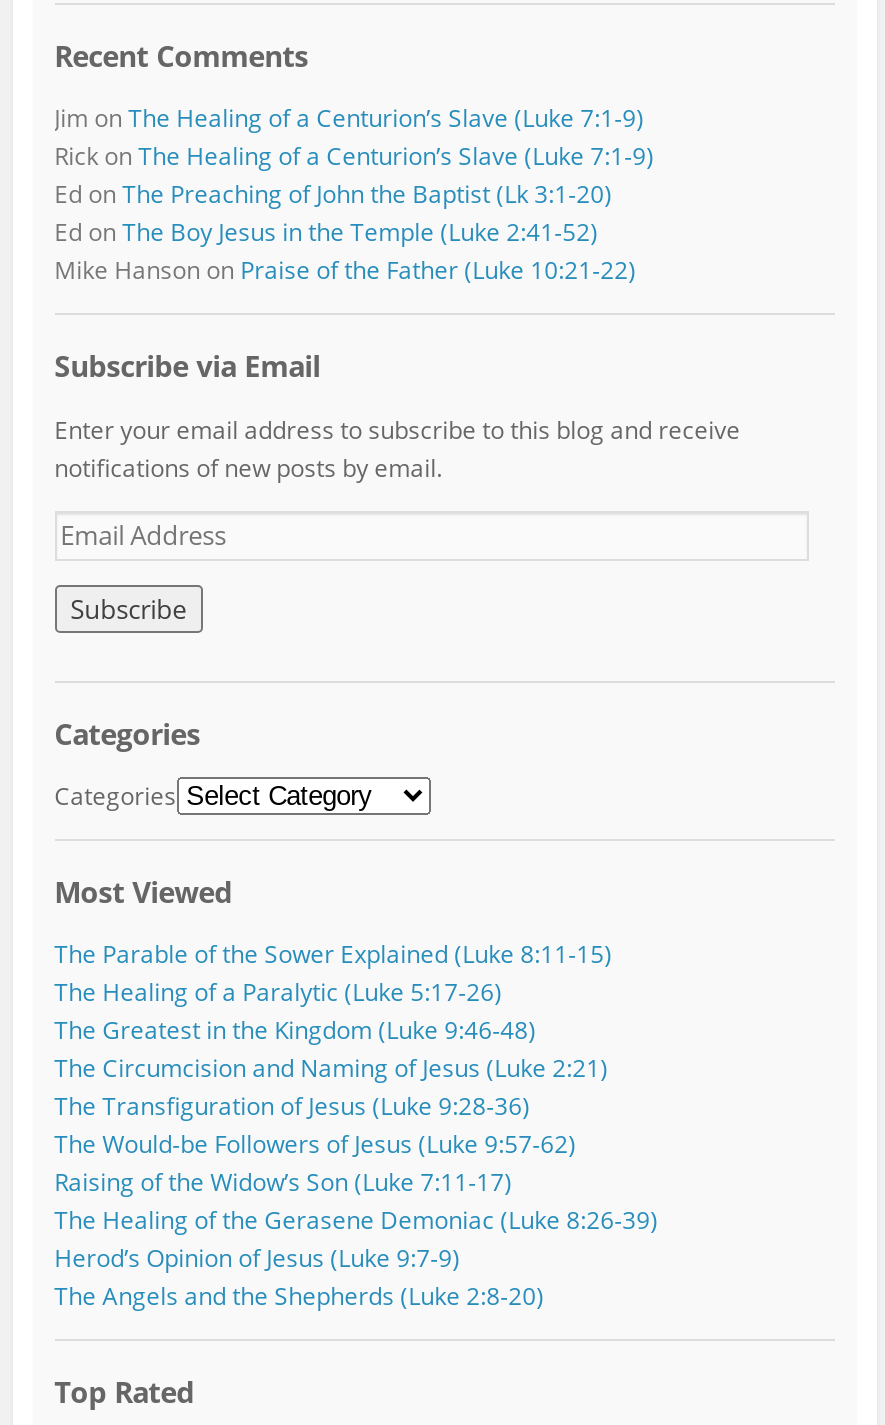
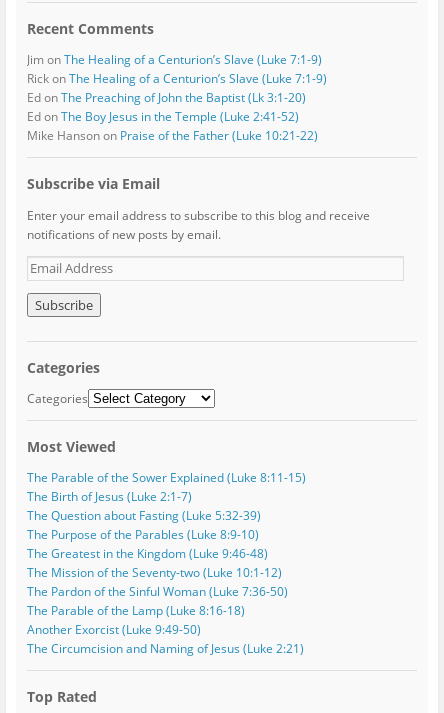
- The Healing of a Paralytic (Luke 5:17-26)
+ The Birth of Jesus (Luke 2:1-7)
+ The Question about Fasting (Luke 5:32-39)
+ The Purpose of the Parables (Luke 8:9-10)

moved down: The Greatest in the Kingdom (Luke 9:46-48)

+ The Mission of the Seventy-two (Luke 10:1-12)
+ The Pardon of the Sinful Woman (Luke 7:36-50)
+ The Parable of the Lamp (Luke 8:16-18)
+ Another Exorcist (Luke 9:49-50)

moved down: The Circumcision and Naming of Jesus (Luke 2:21)

- The Transfiguration of Jesus (Luke 9:28-36)
- The Would-be Followers of Jesus (Luke 9:57-62)
- Raising of the Widow’s Son (Luke 7:11-17)
- The Healing of the Gerasene Demoniac (Luke 8:26-39)
- Herod’s Opinion of Jesus (Luke 9:7-9)
- The Angels and the Shepherds (Luke 2:8-20)
